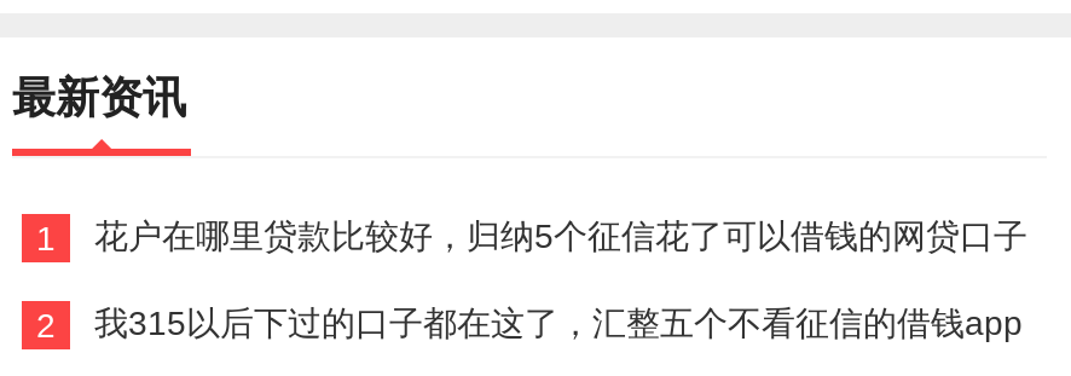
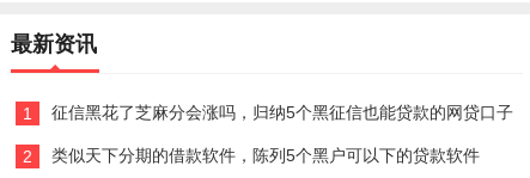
- 花户在哪里贷款比较好，归纳5个征信花了可以借钱的网贷口子
+ 征信黑花了芝麻分会涨吗，归纳5个黑征信也能贷款的网贷口子

- 我315以后下过的口子都在这了，汇整五个不看征信的借钱app
+ 类似天下分期‌的借款软件，陈列5个黑户可以下的贷款软件
